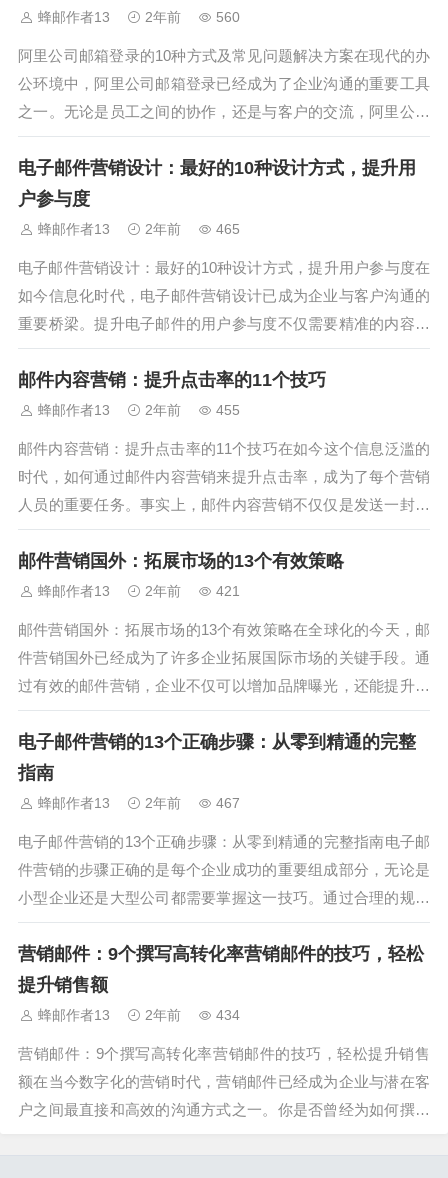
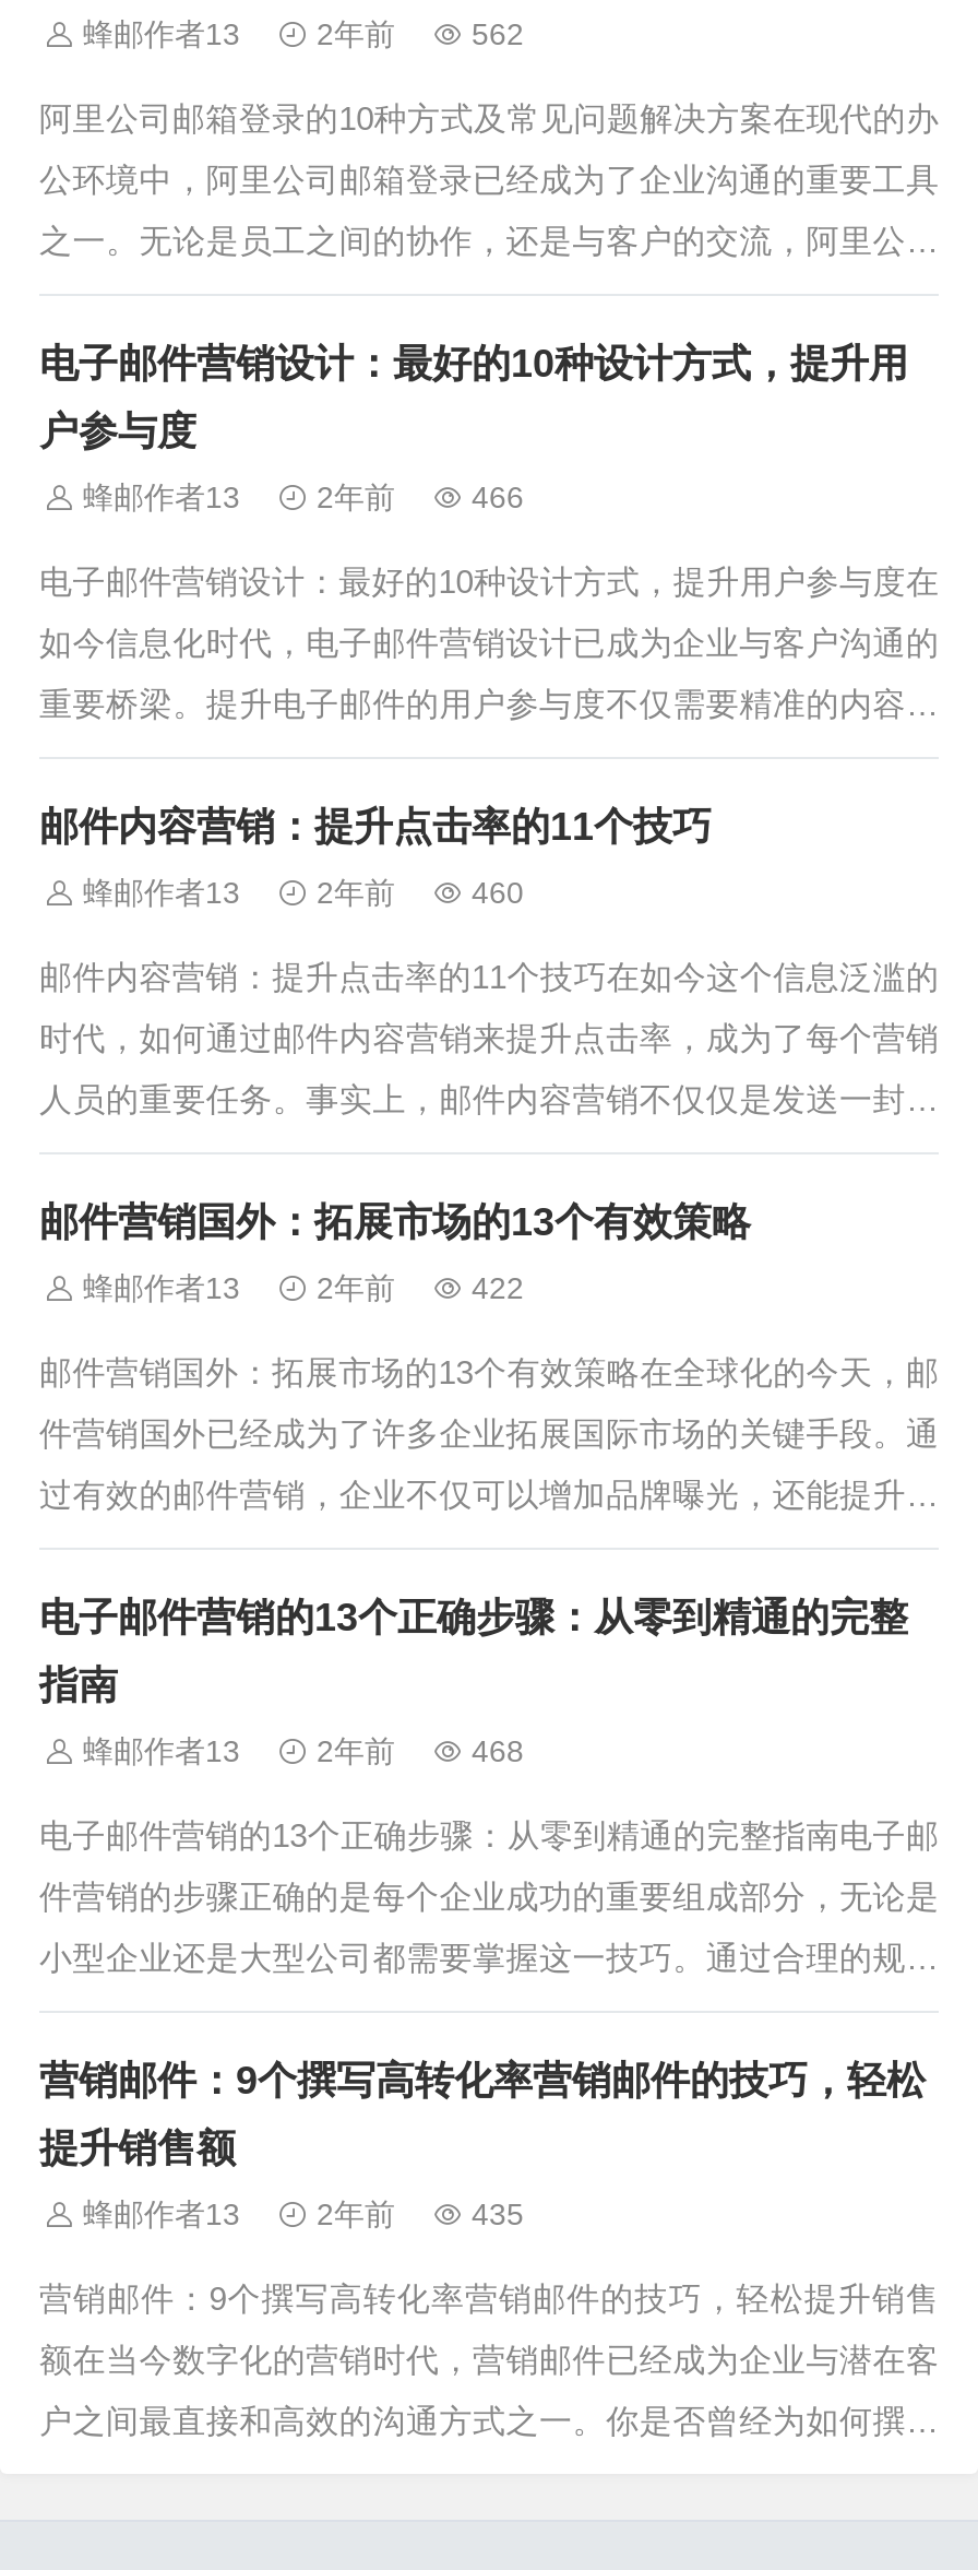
- 560
+ 562

- 465
+ 466

- 455
+ 460

- 421
+ 422

- 467
+ 468

- 434
+ 435
